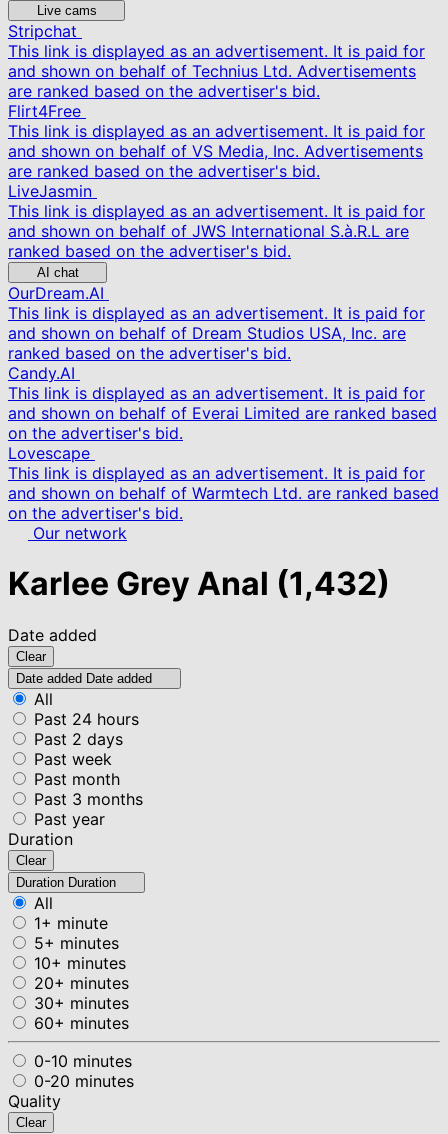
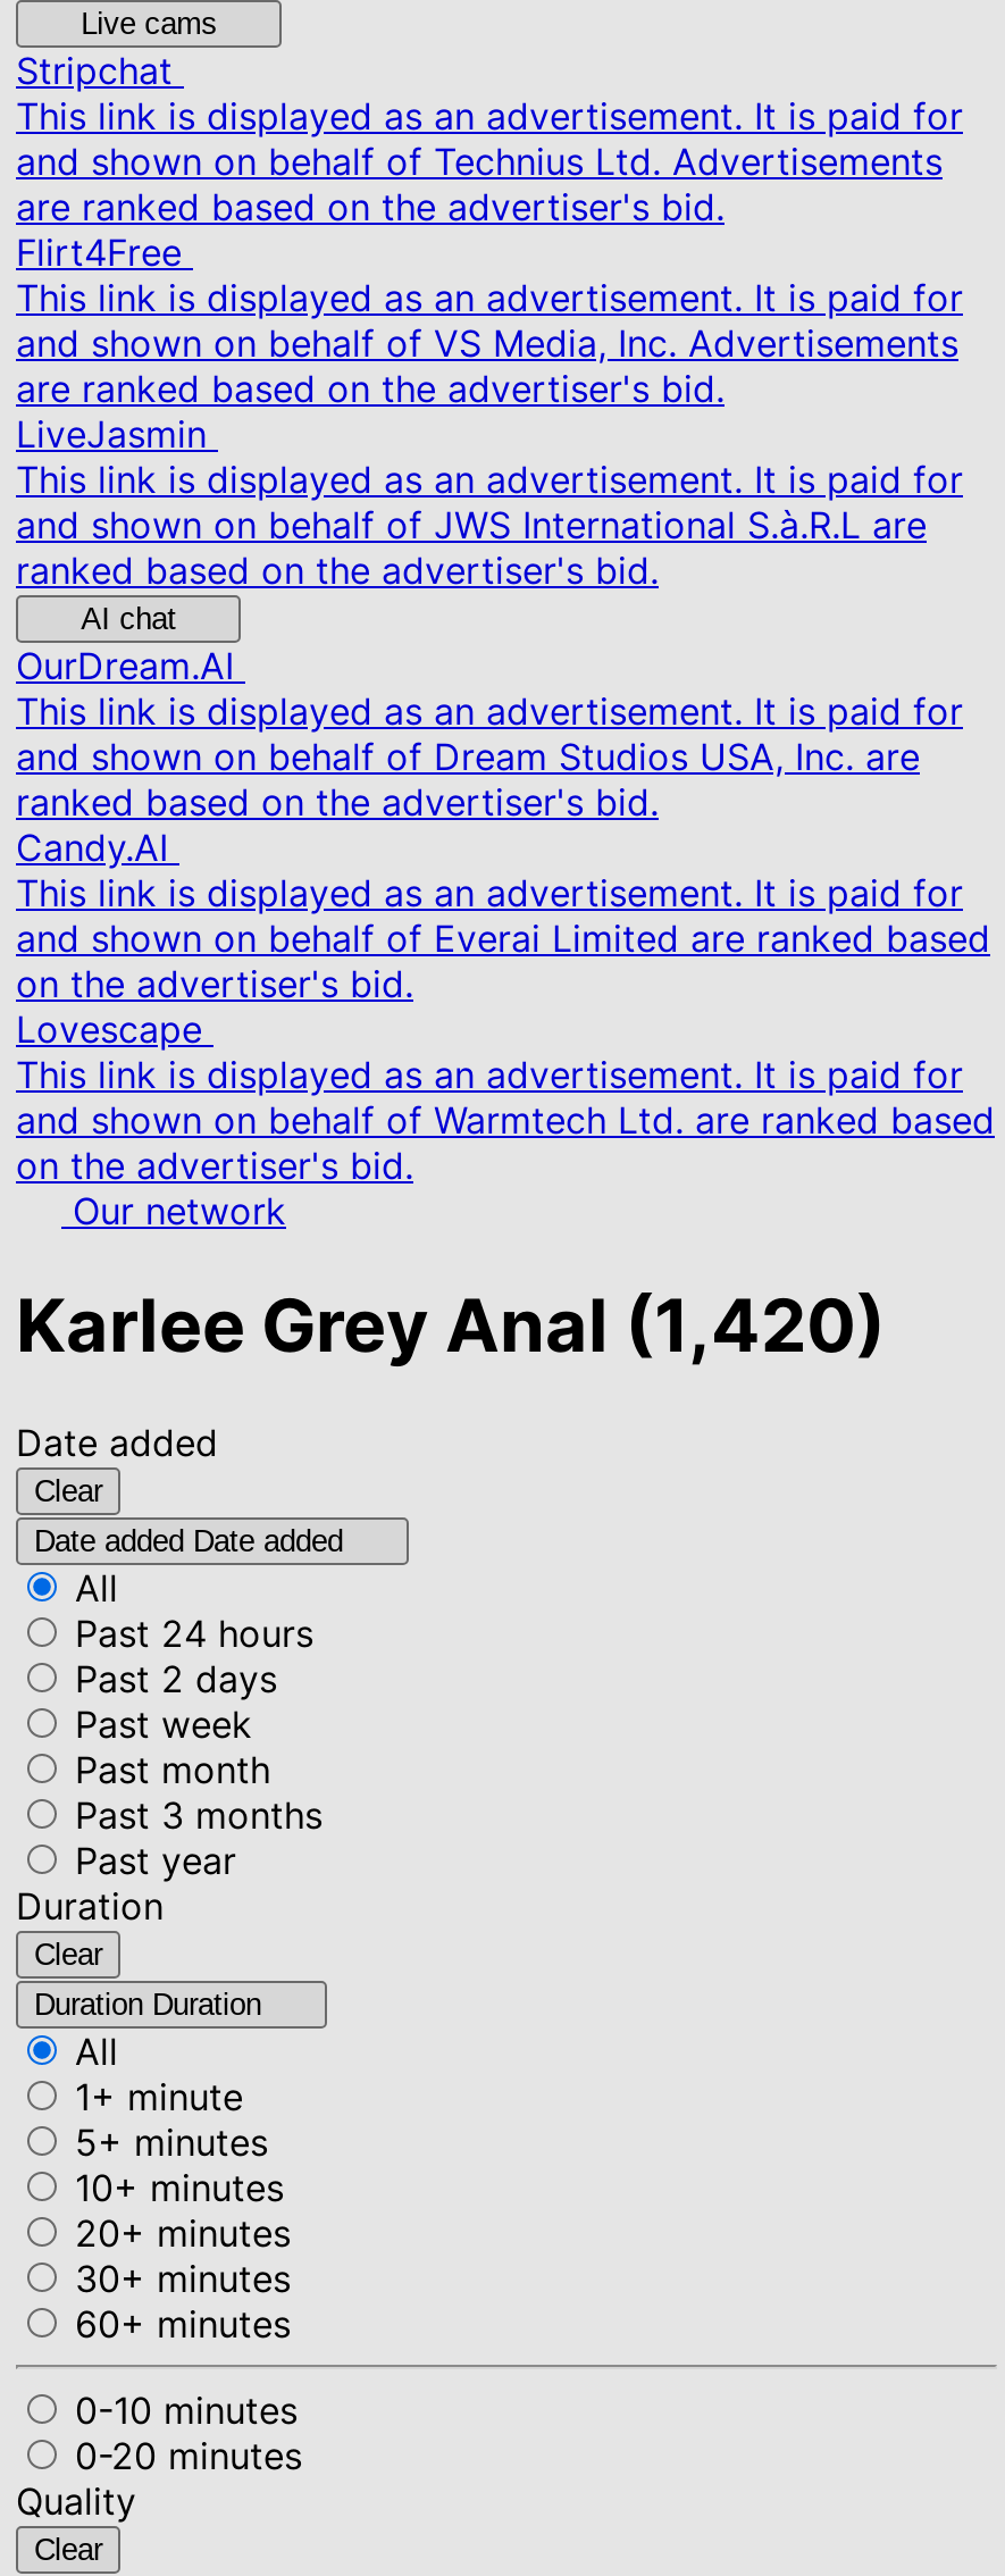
- Karlee Grey Anal (1,432)
+ Karlee Grey Anal (1,420)
